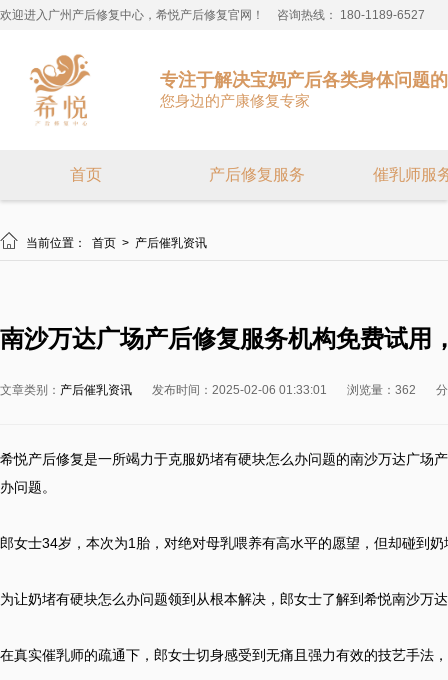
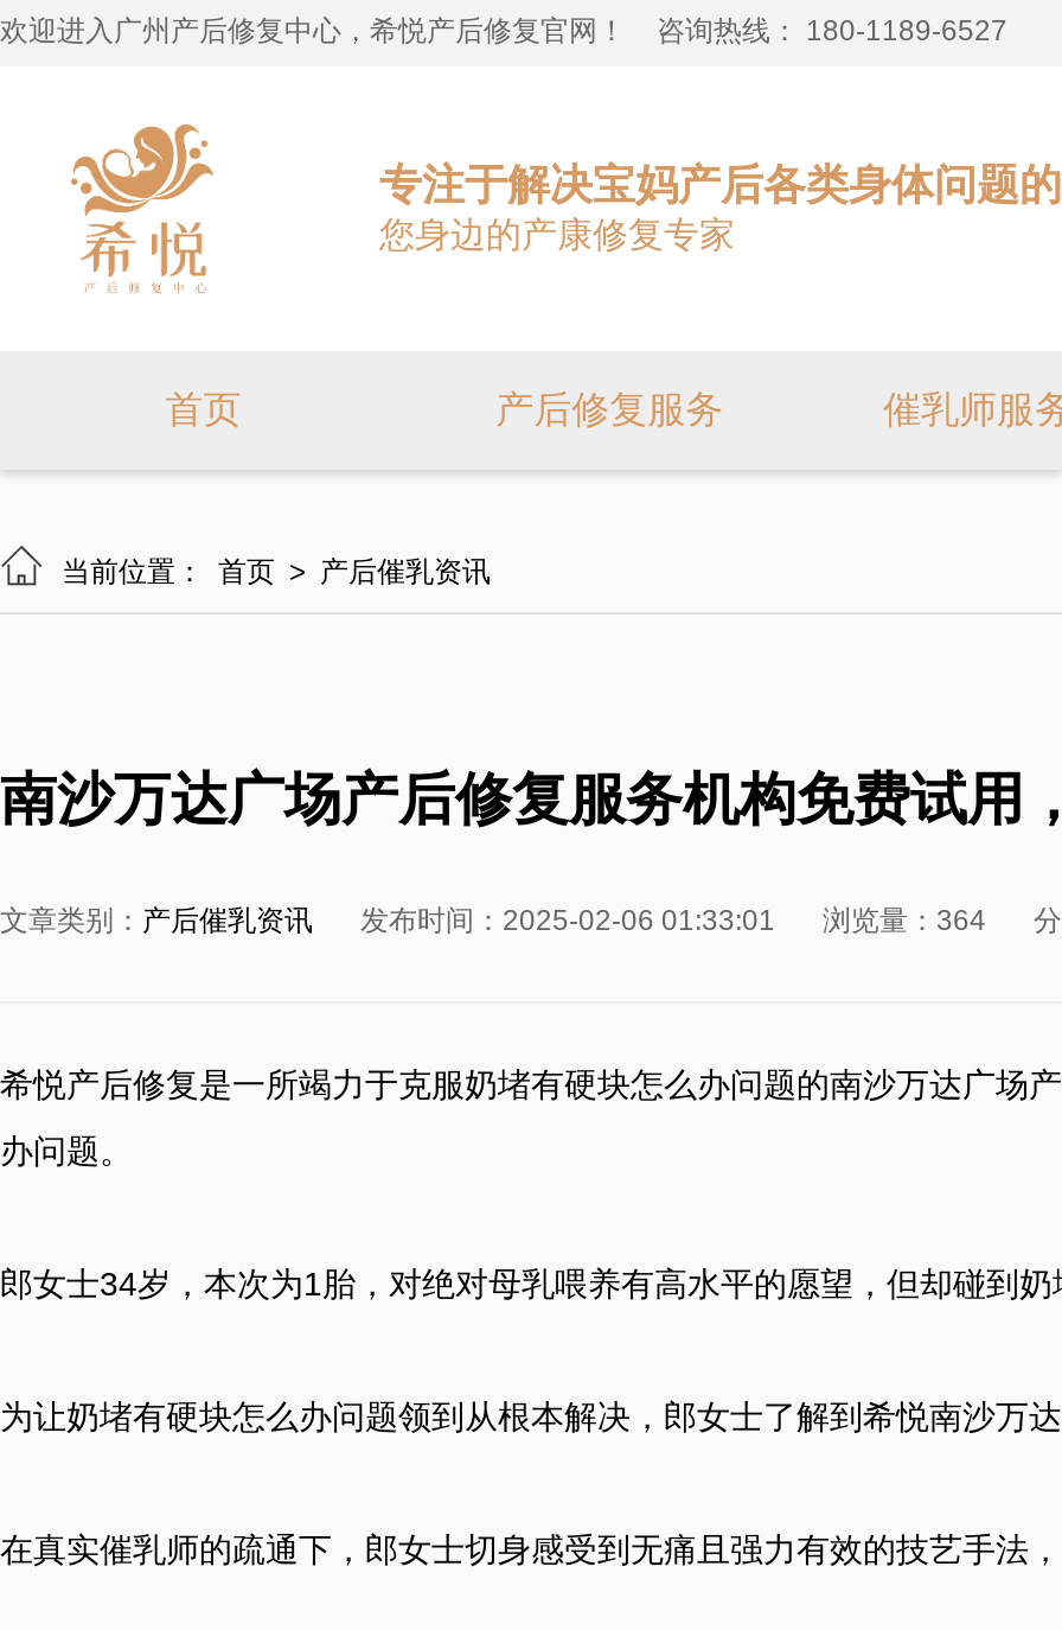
- 浏览量：362
+ 浏览量：364
